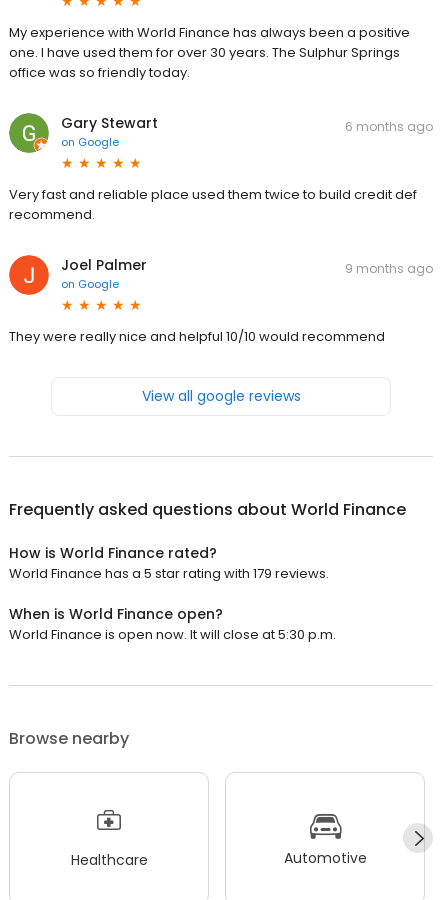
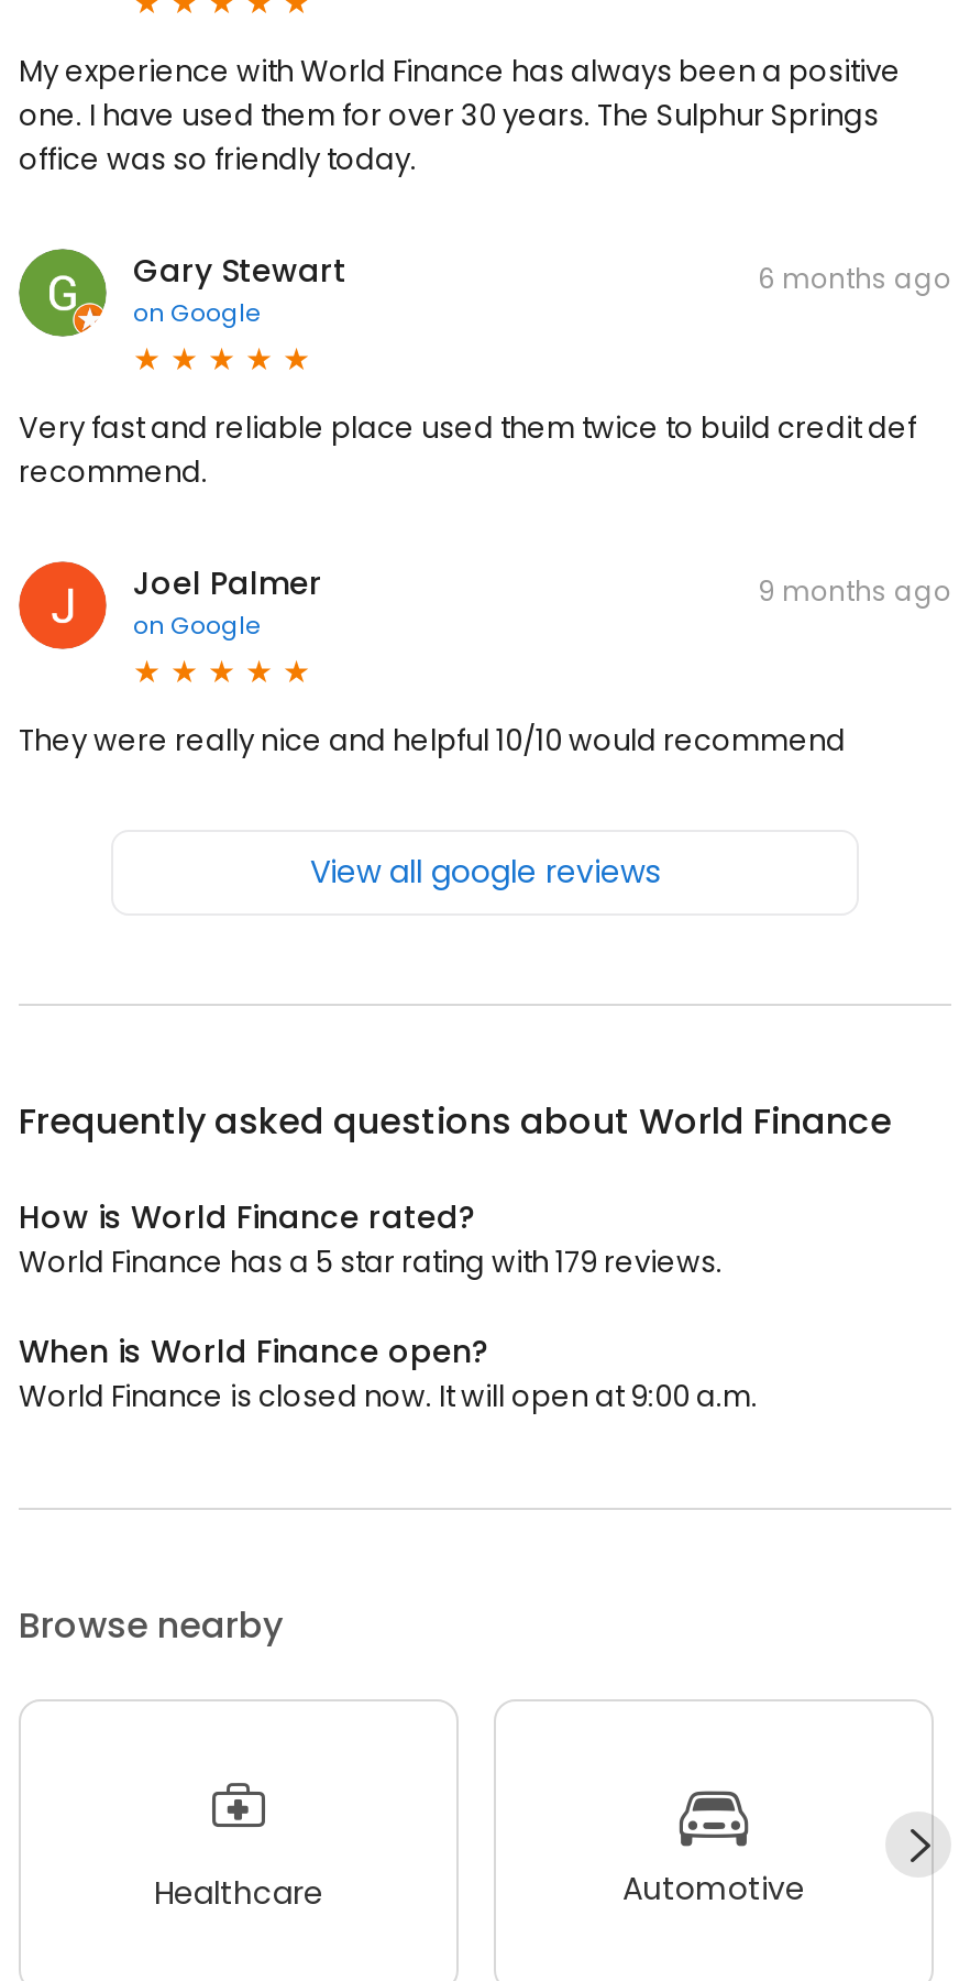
- World Finance is open now. It will close at 5:30 p.m.
+ World Finance is closed now. It will open at 9:00 a.m.
